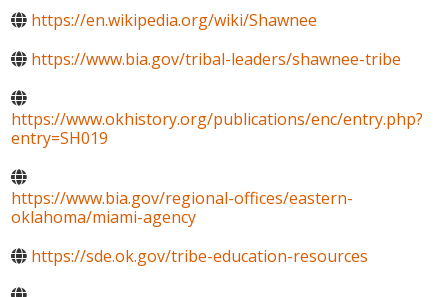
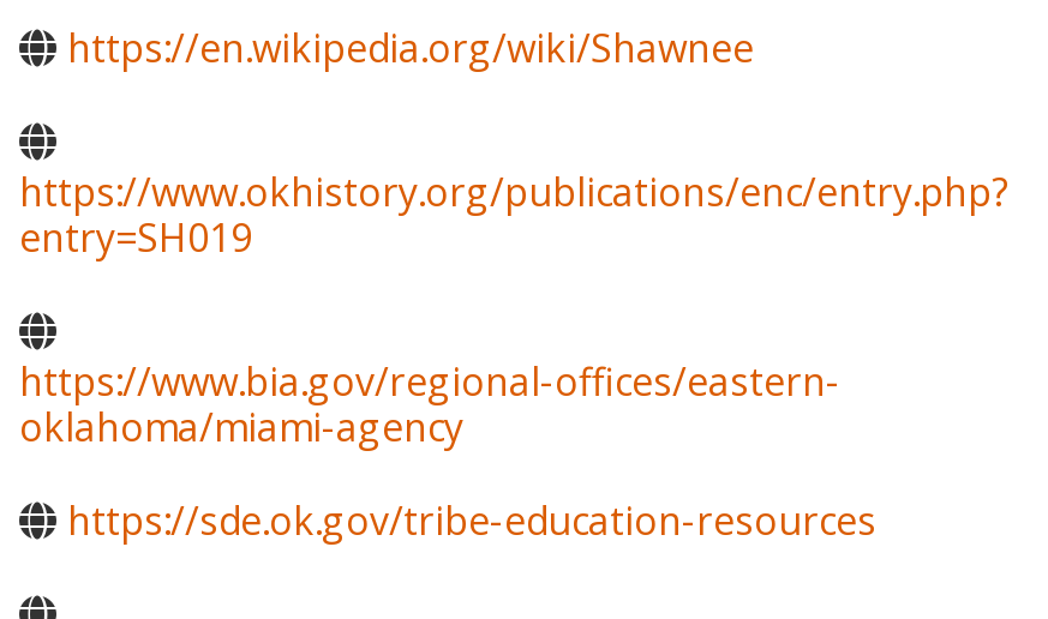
- https://www.bia.gov/tribal-leaders/shawnee-tribe
